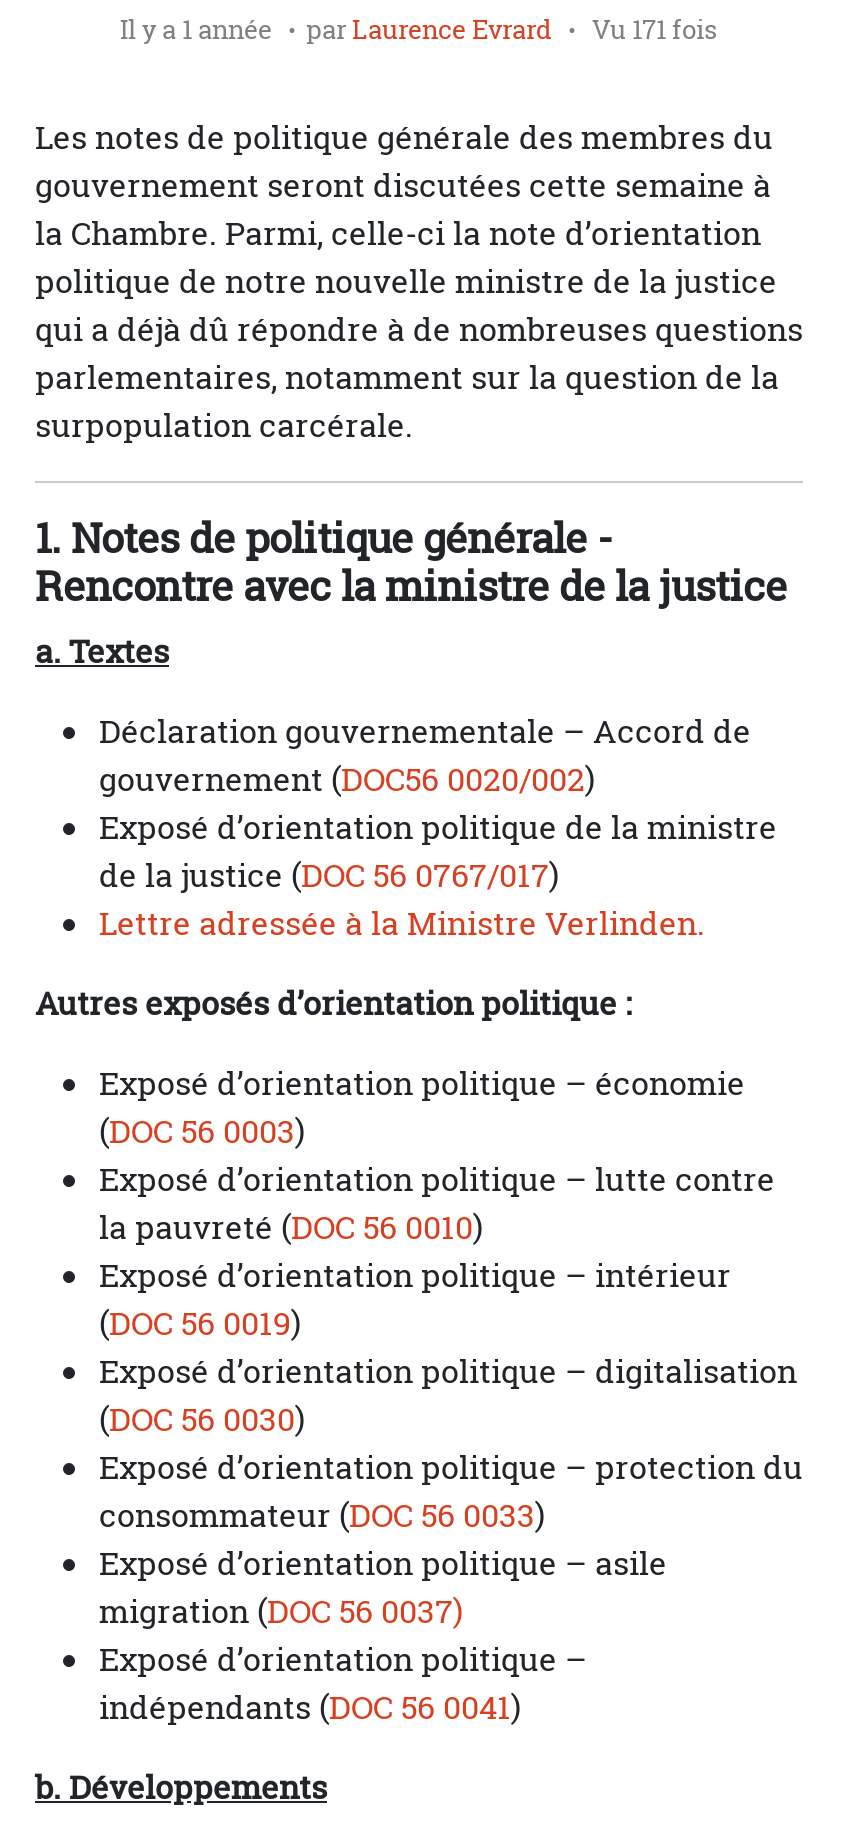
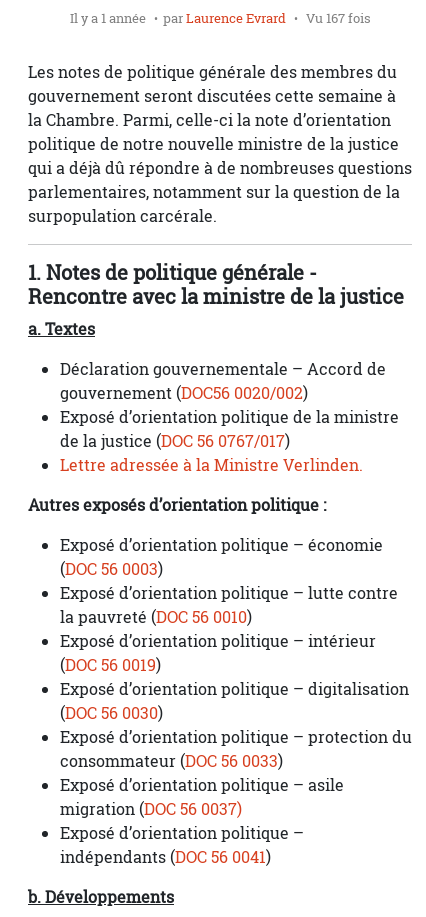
- Vu 171 fois
+ Vu 167 fois
